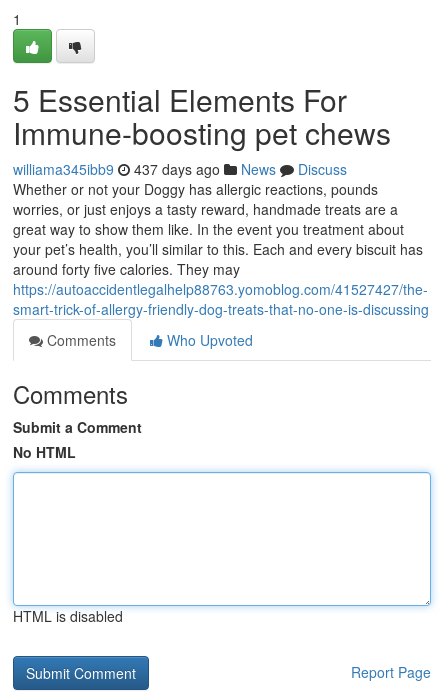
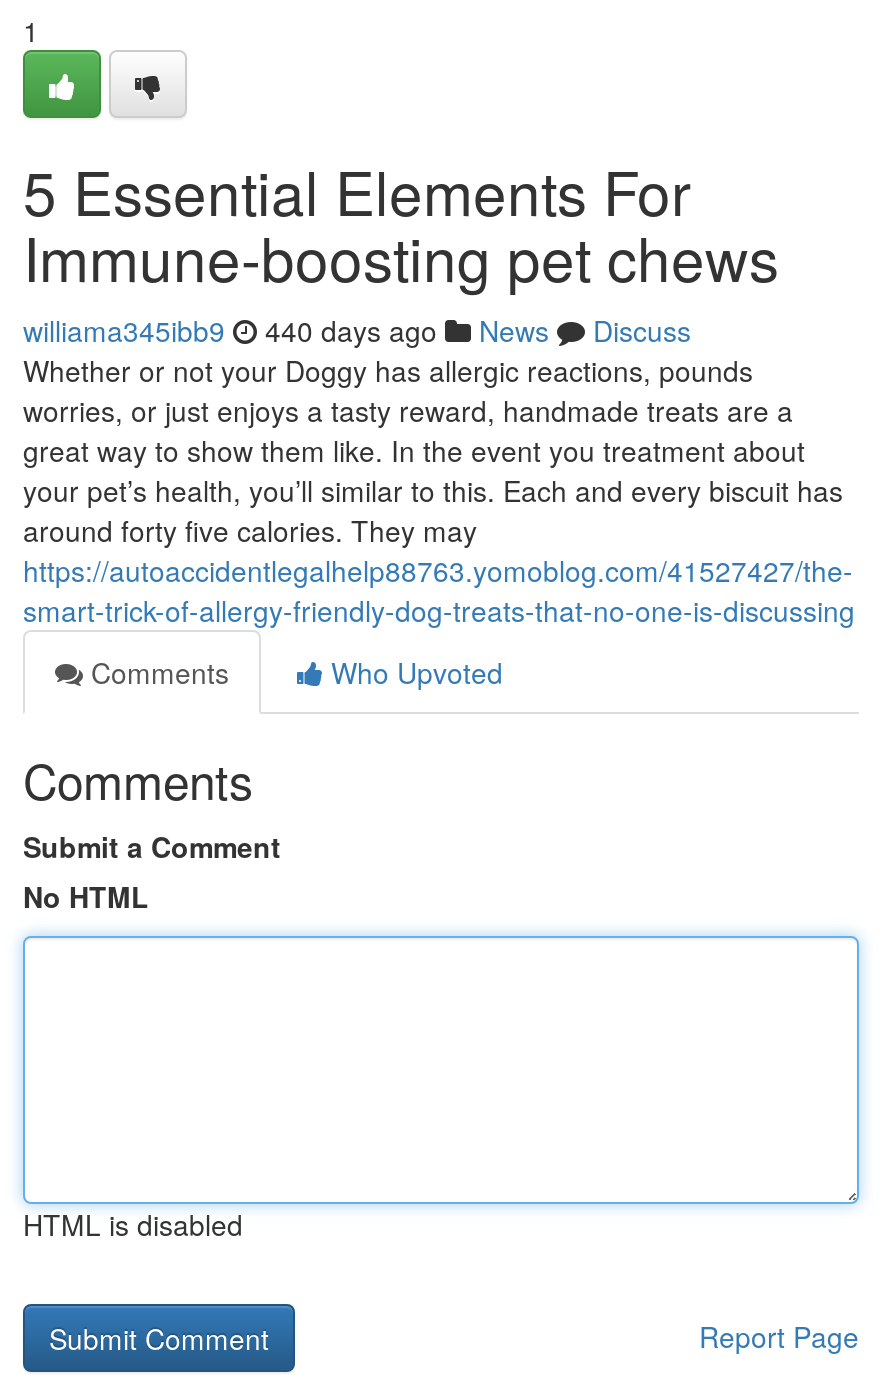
- williama345ibb9 437 days ago News Discuss
+ williama345ibb9 440 days ago News Discuss
